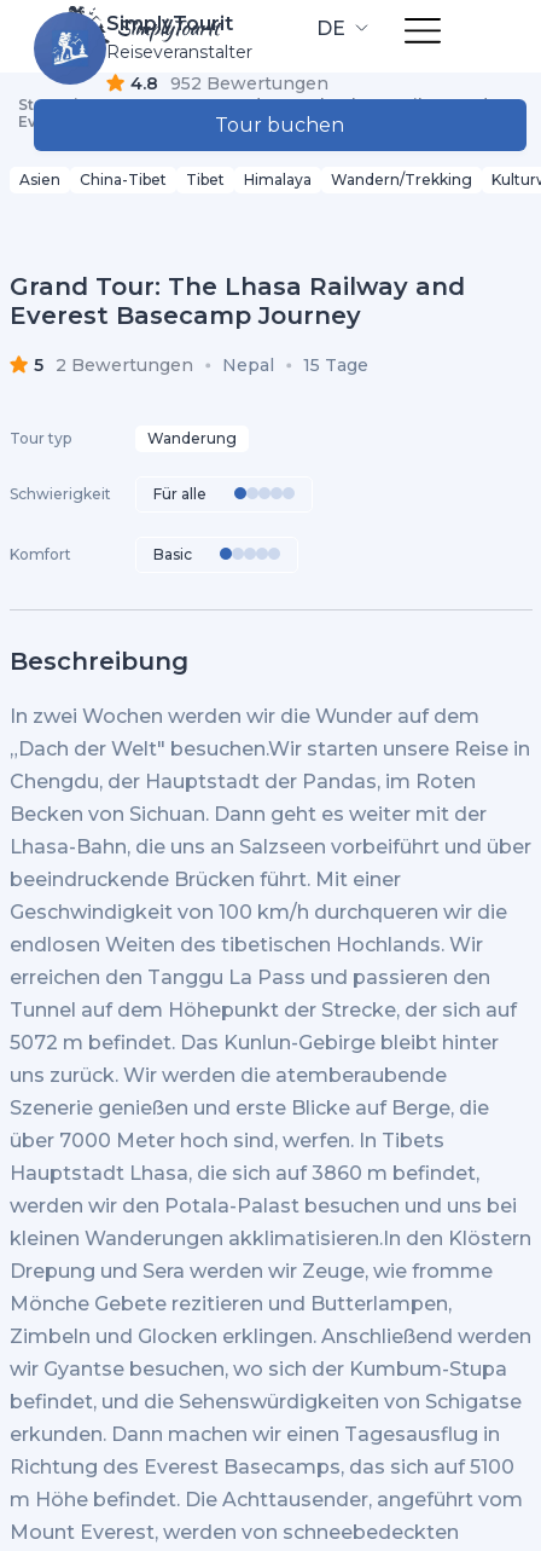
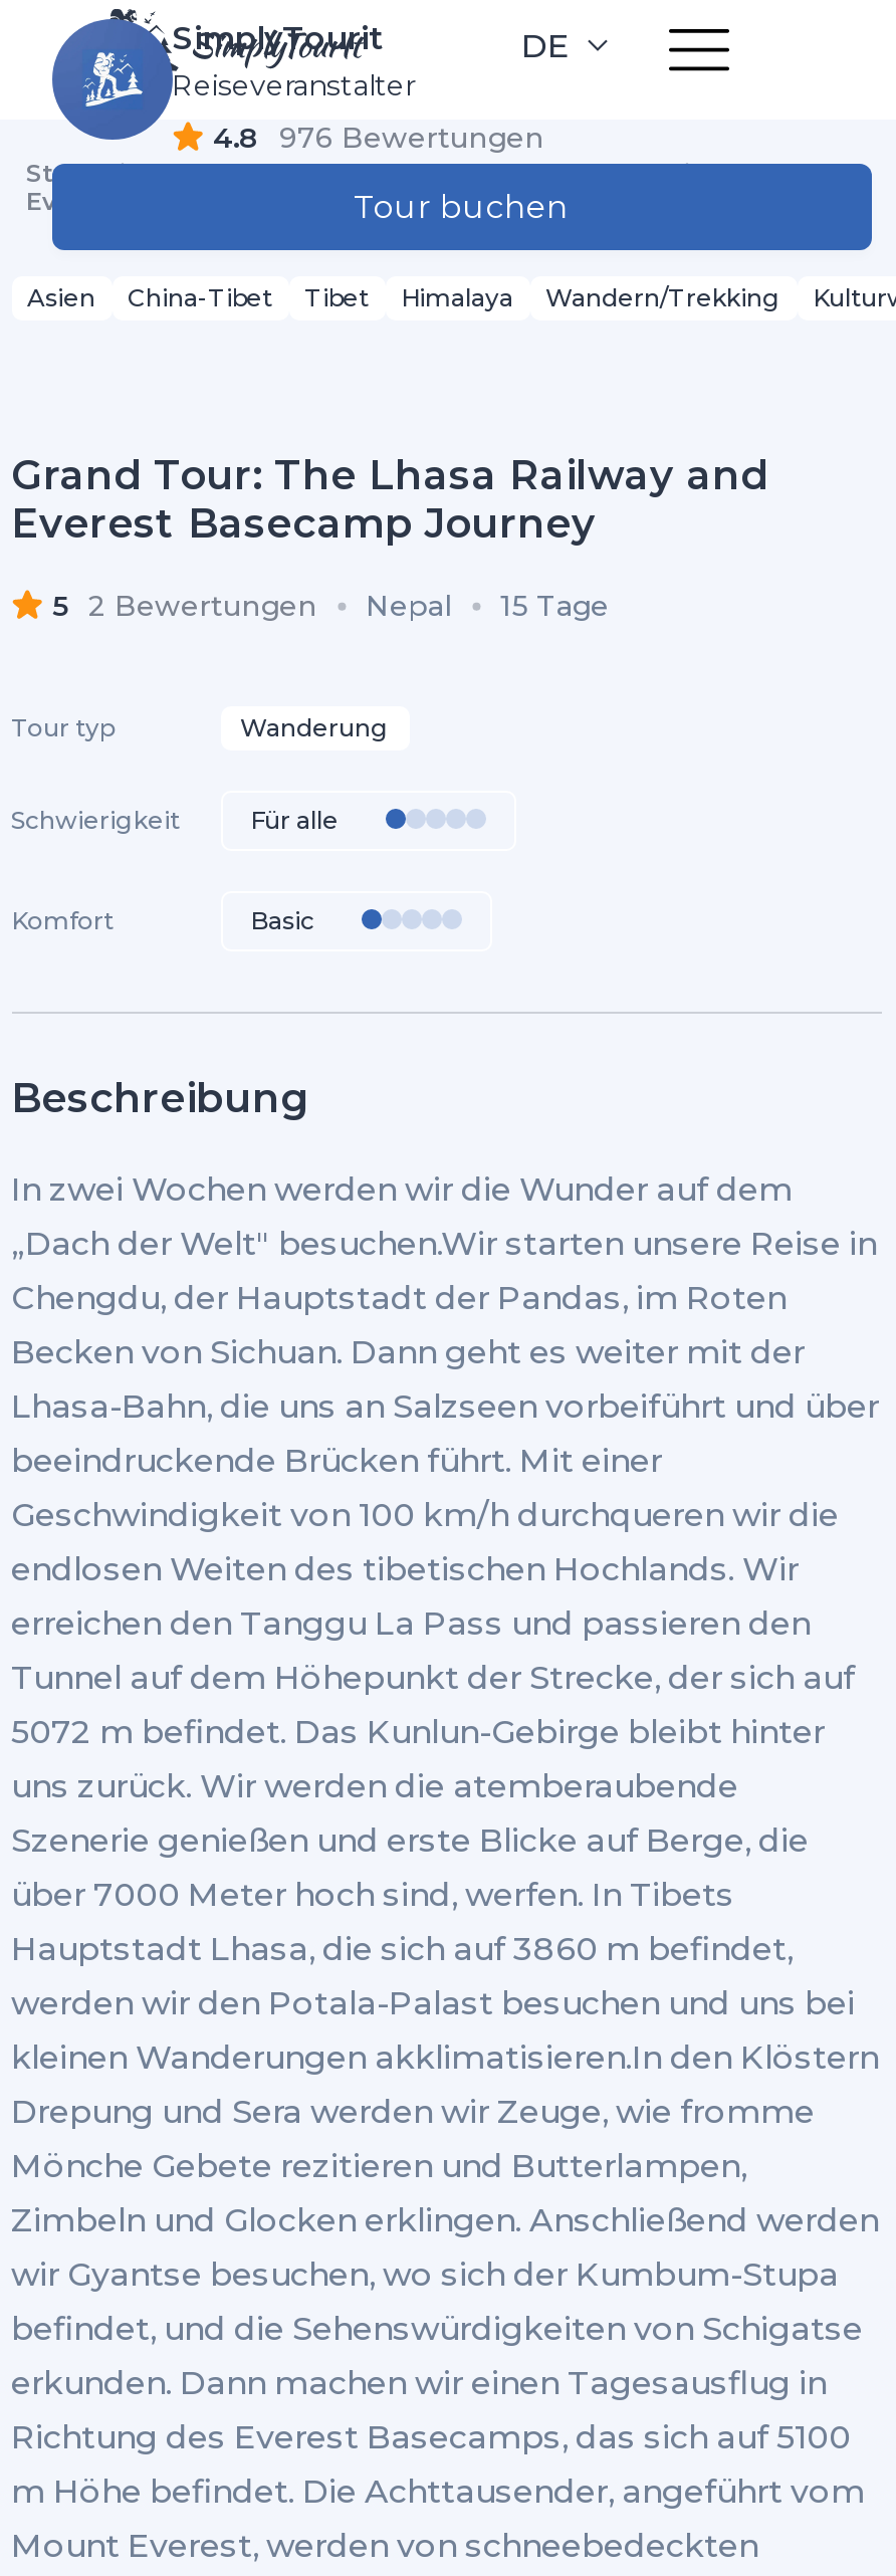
- 4.8 952 Bewertungen
+ 4.8 976 Bewertungen
